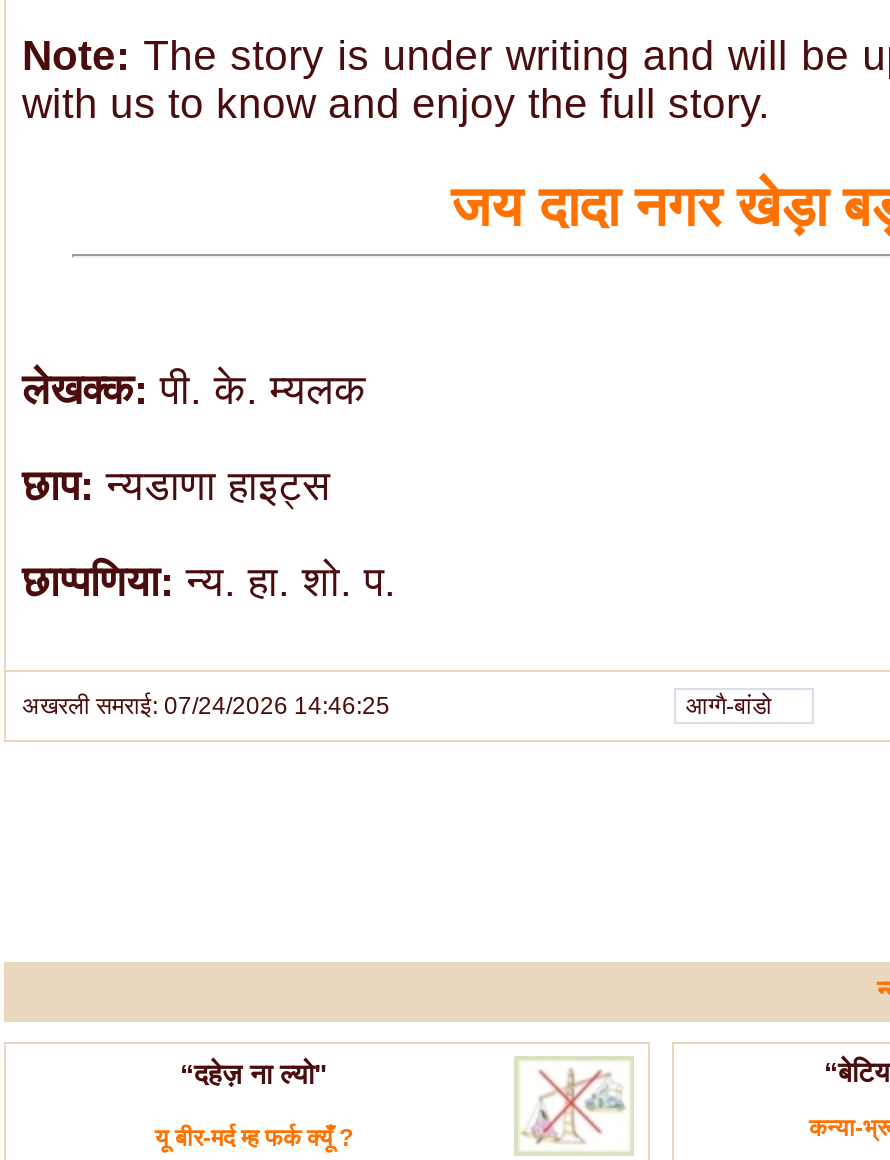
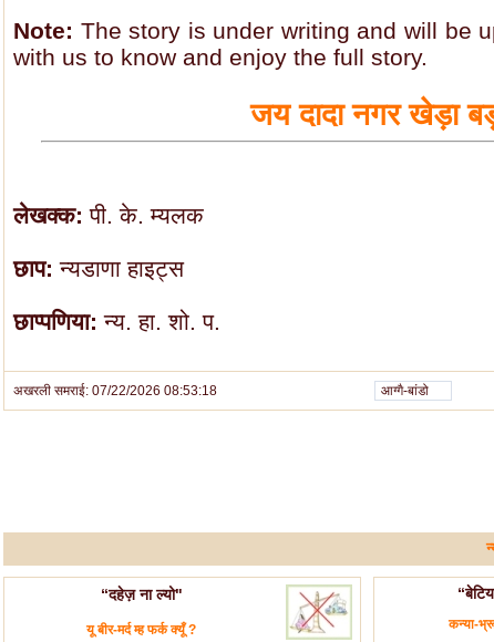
- अखरली समराई: 07/24/2026 14:46:25
+ अखरली समराई: 07/22/2026 08:53:18
